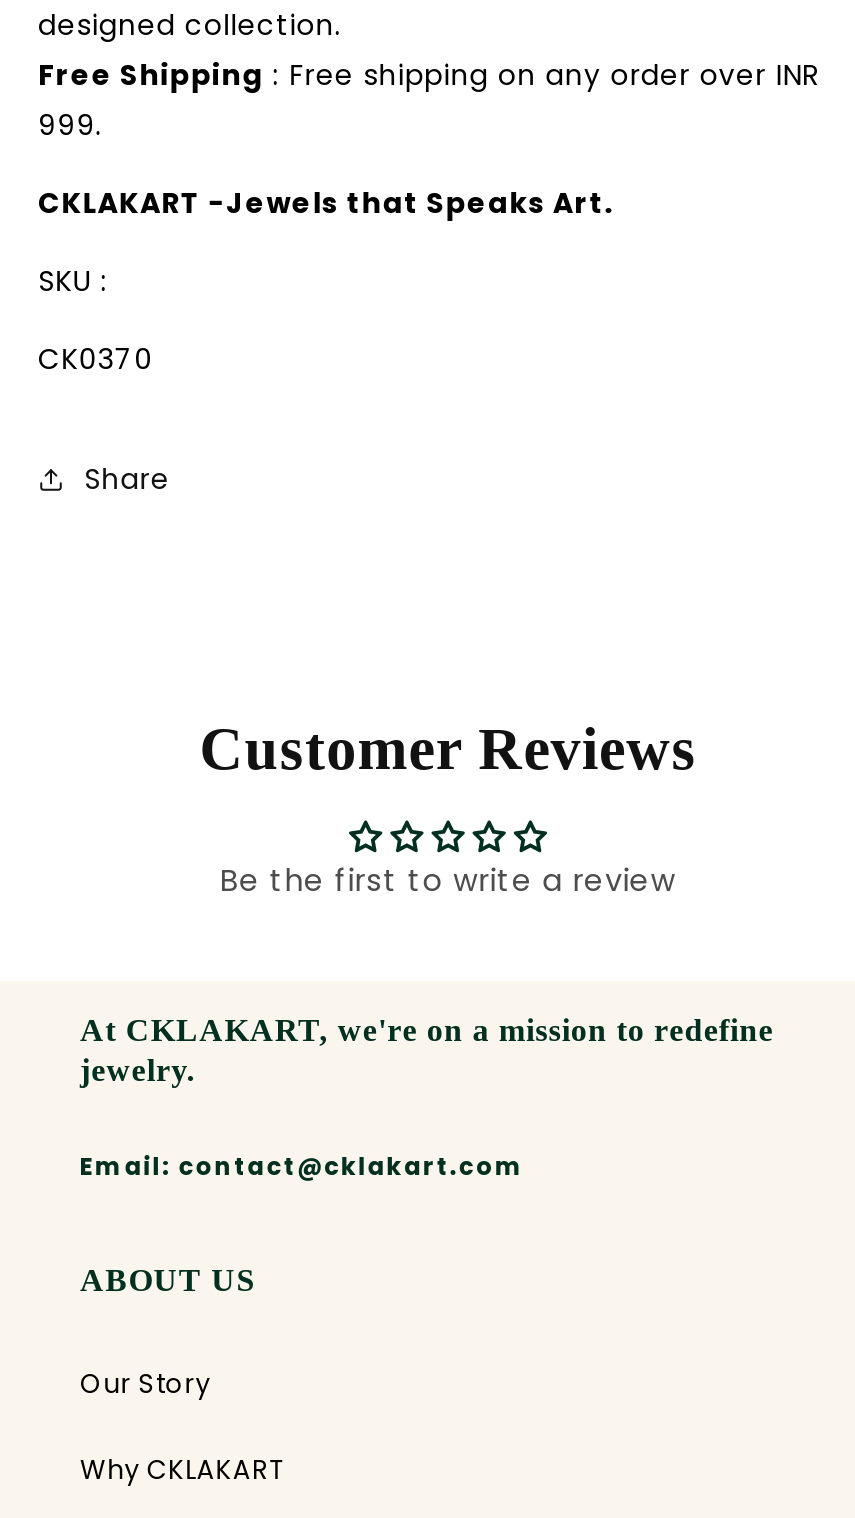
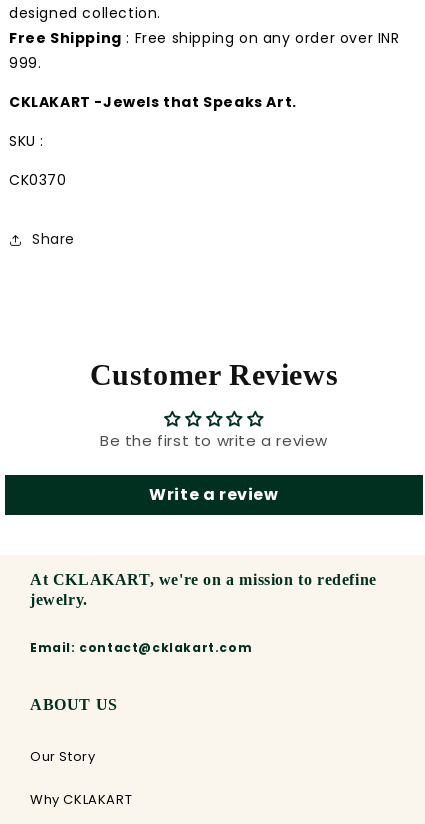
+ Write a review
